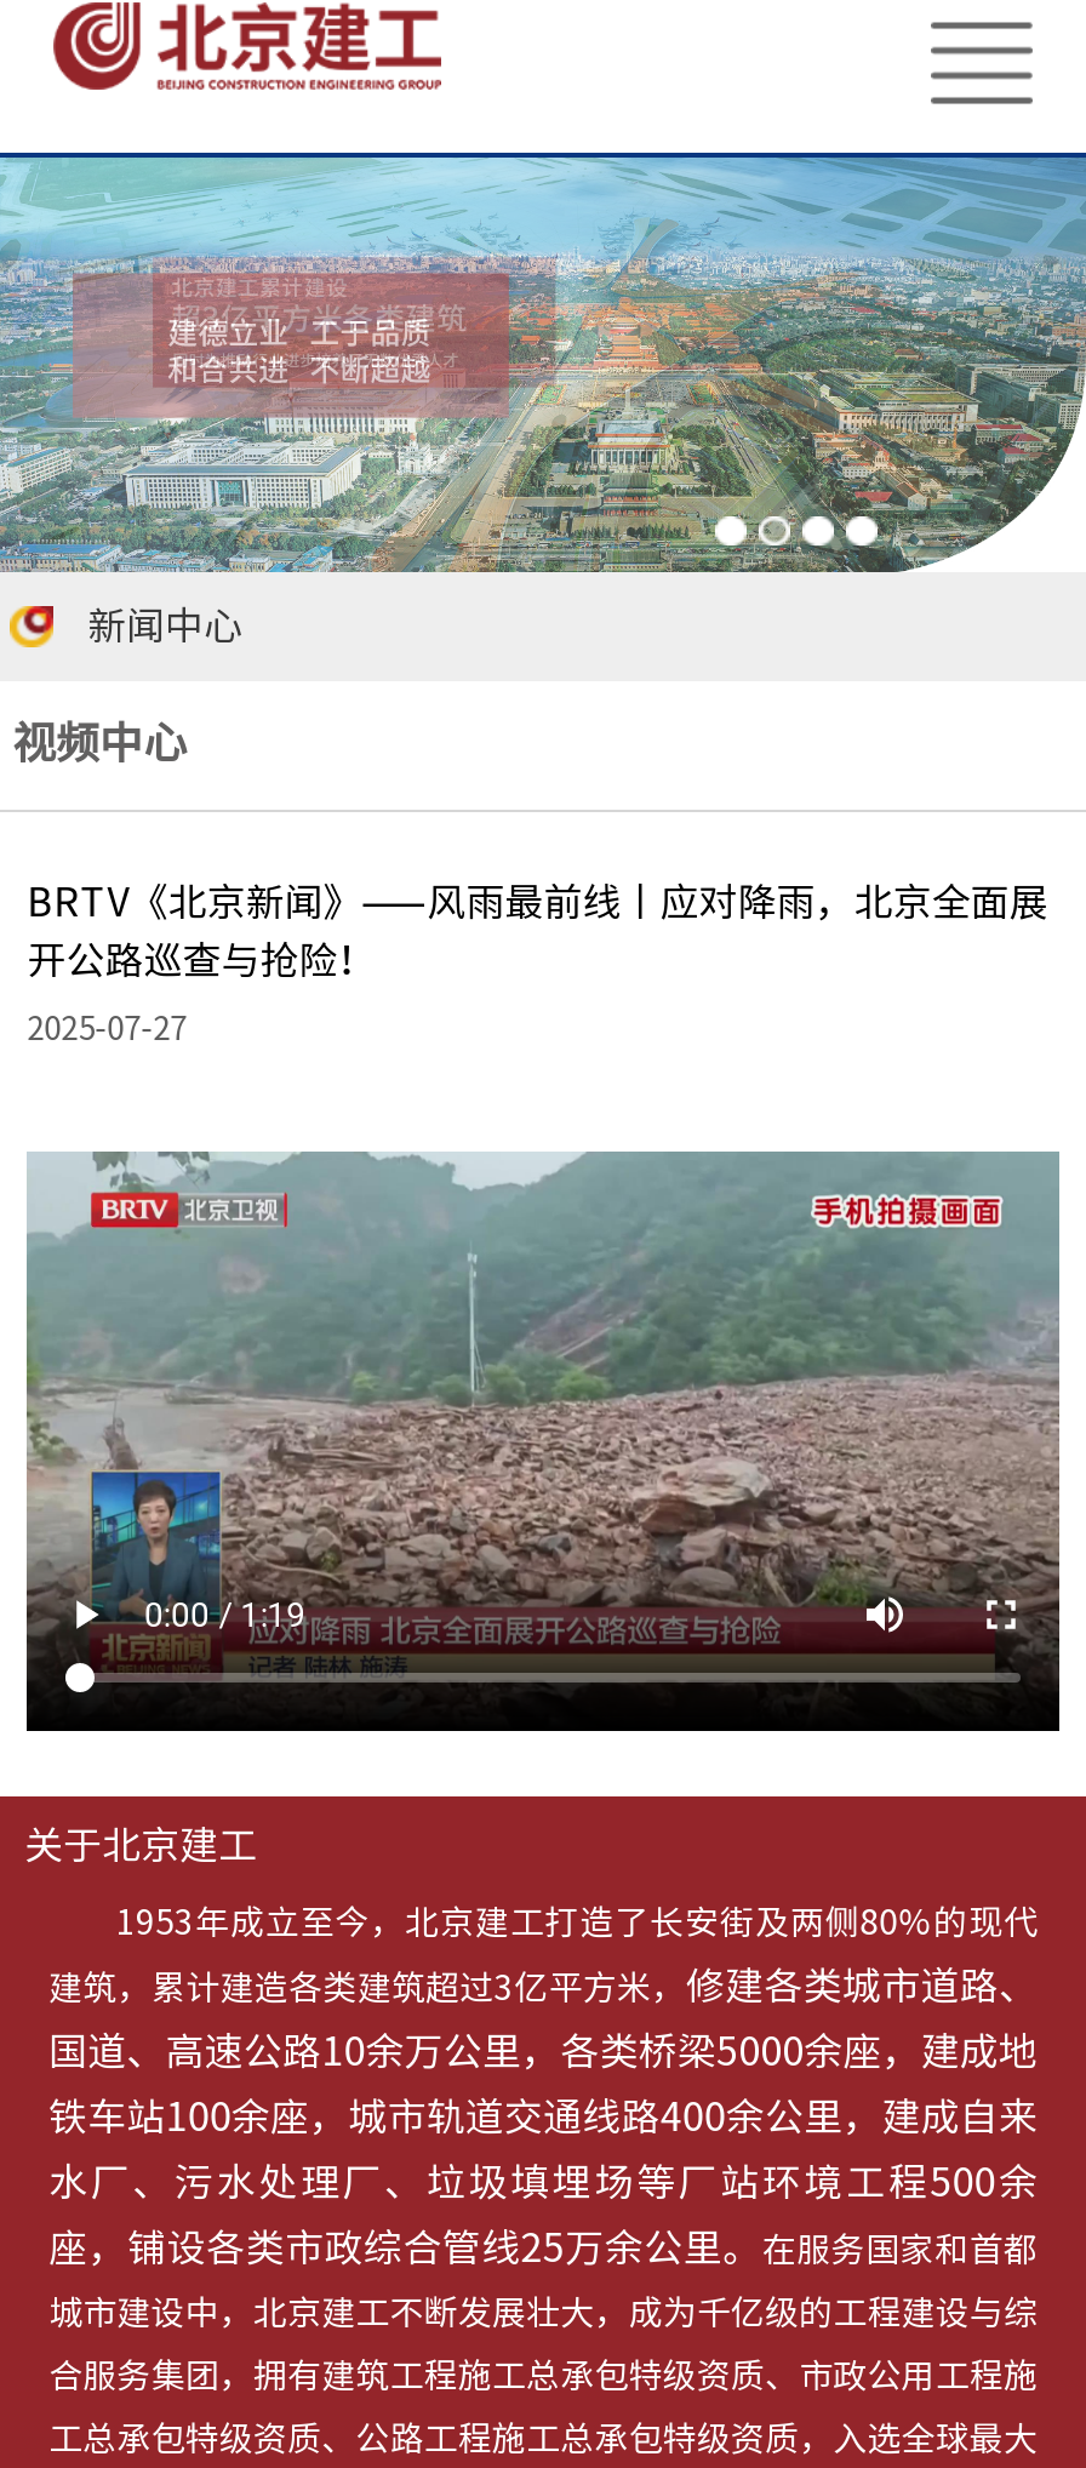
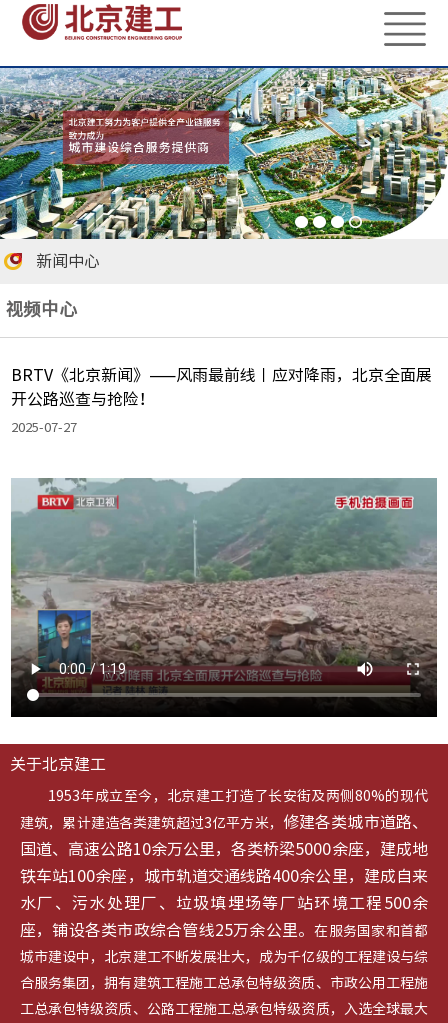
- [image]
+ [image]
